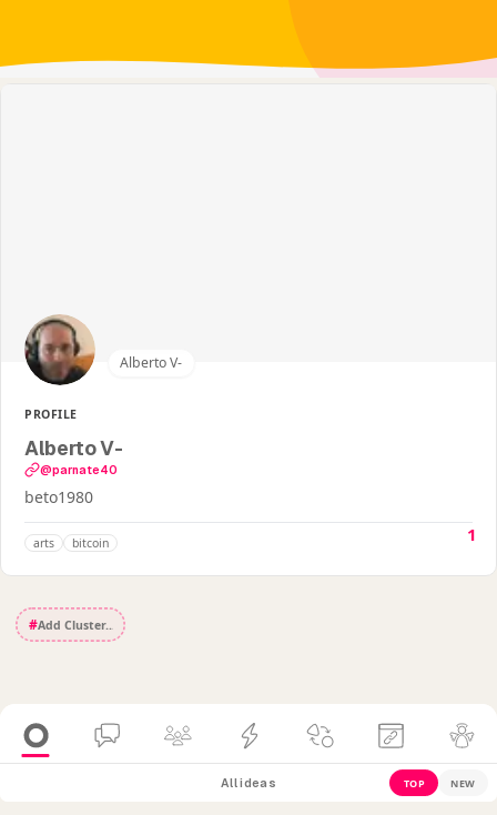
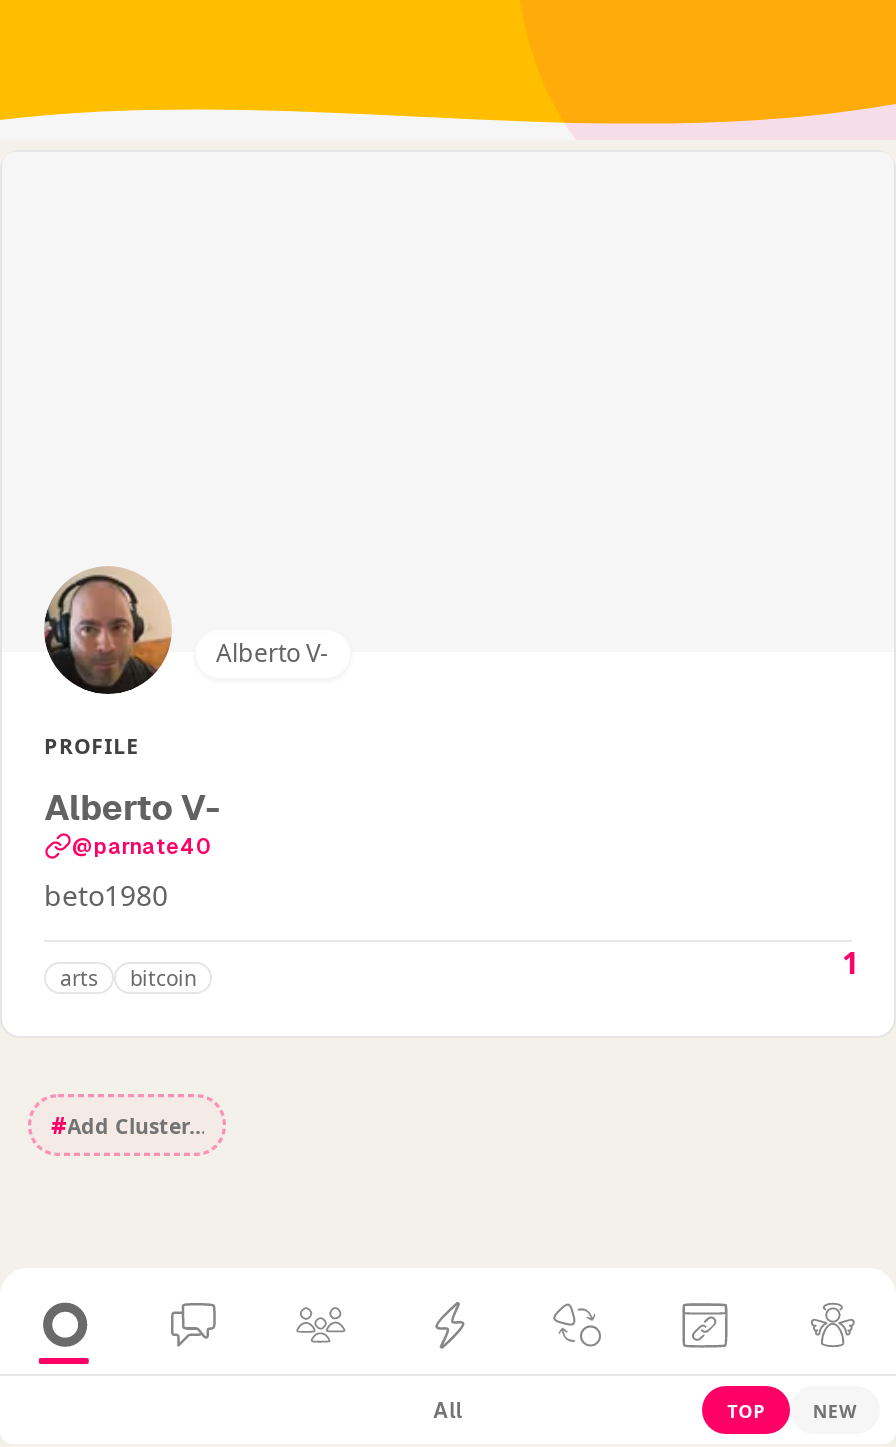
- All ideas
+ All
